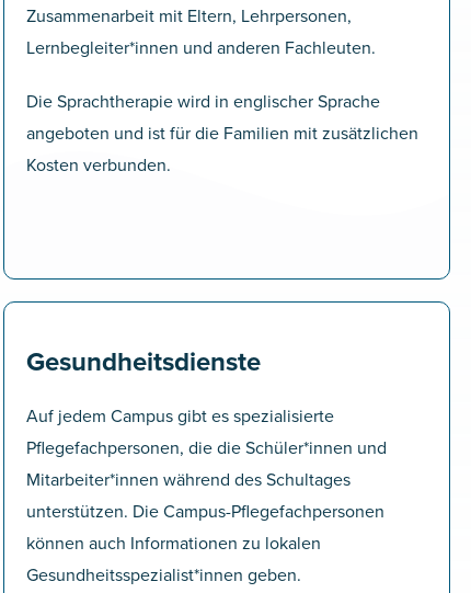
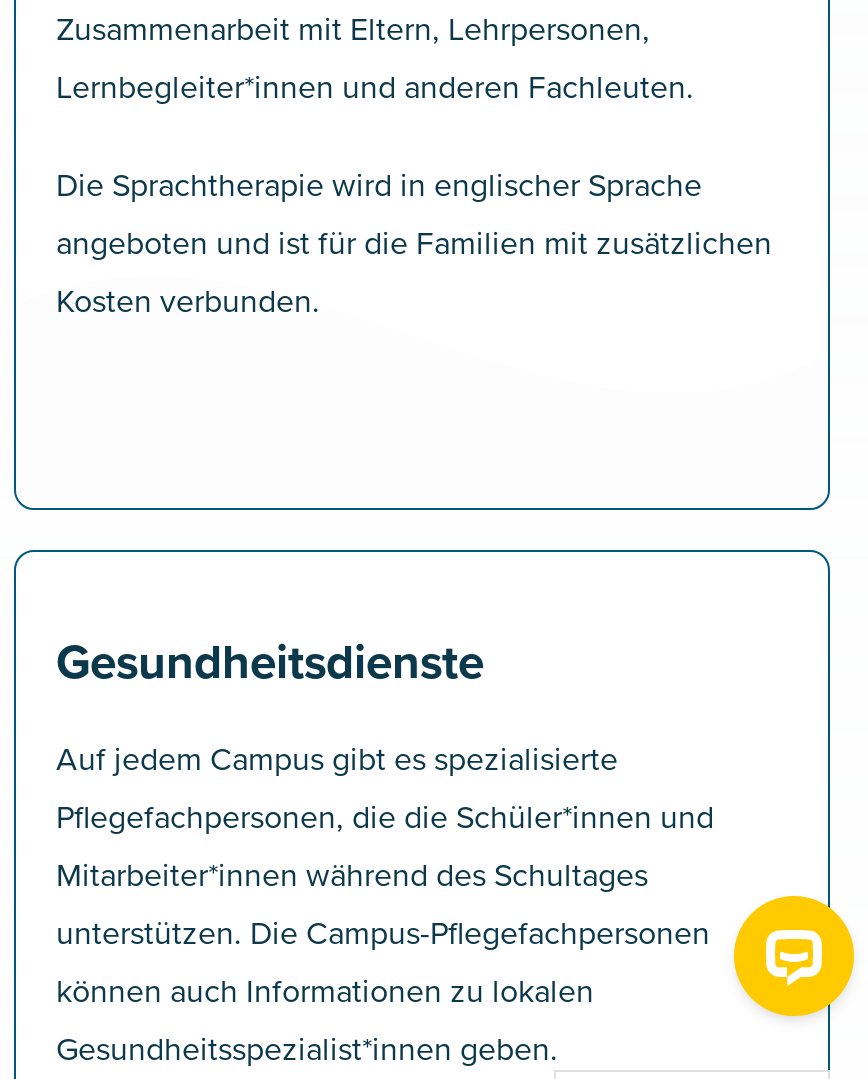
+ [image]
